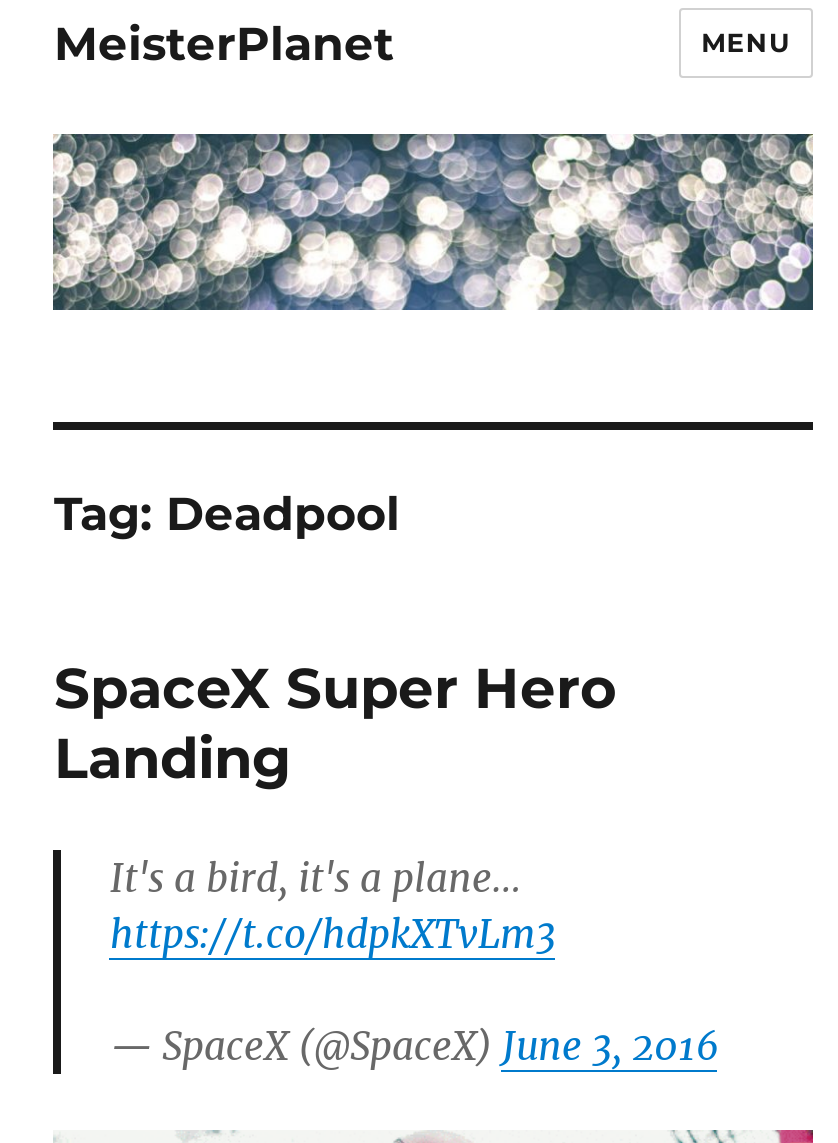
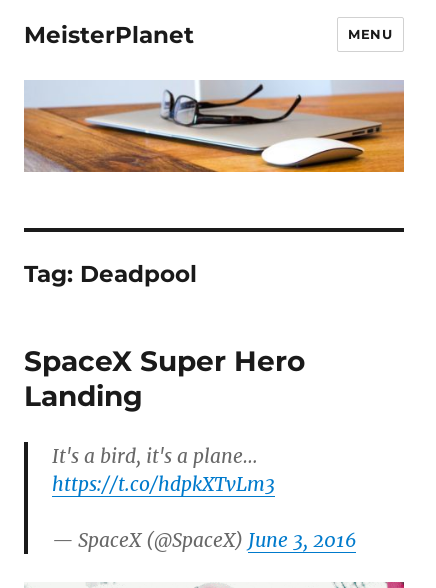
- [image]
+ [image]
